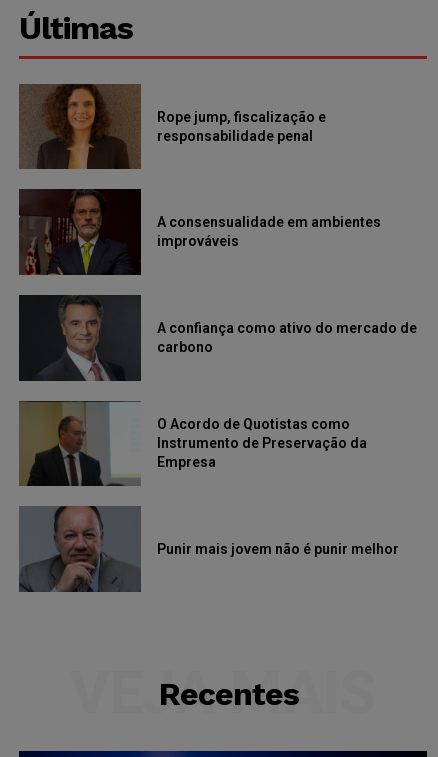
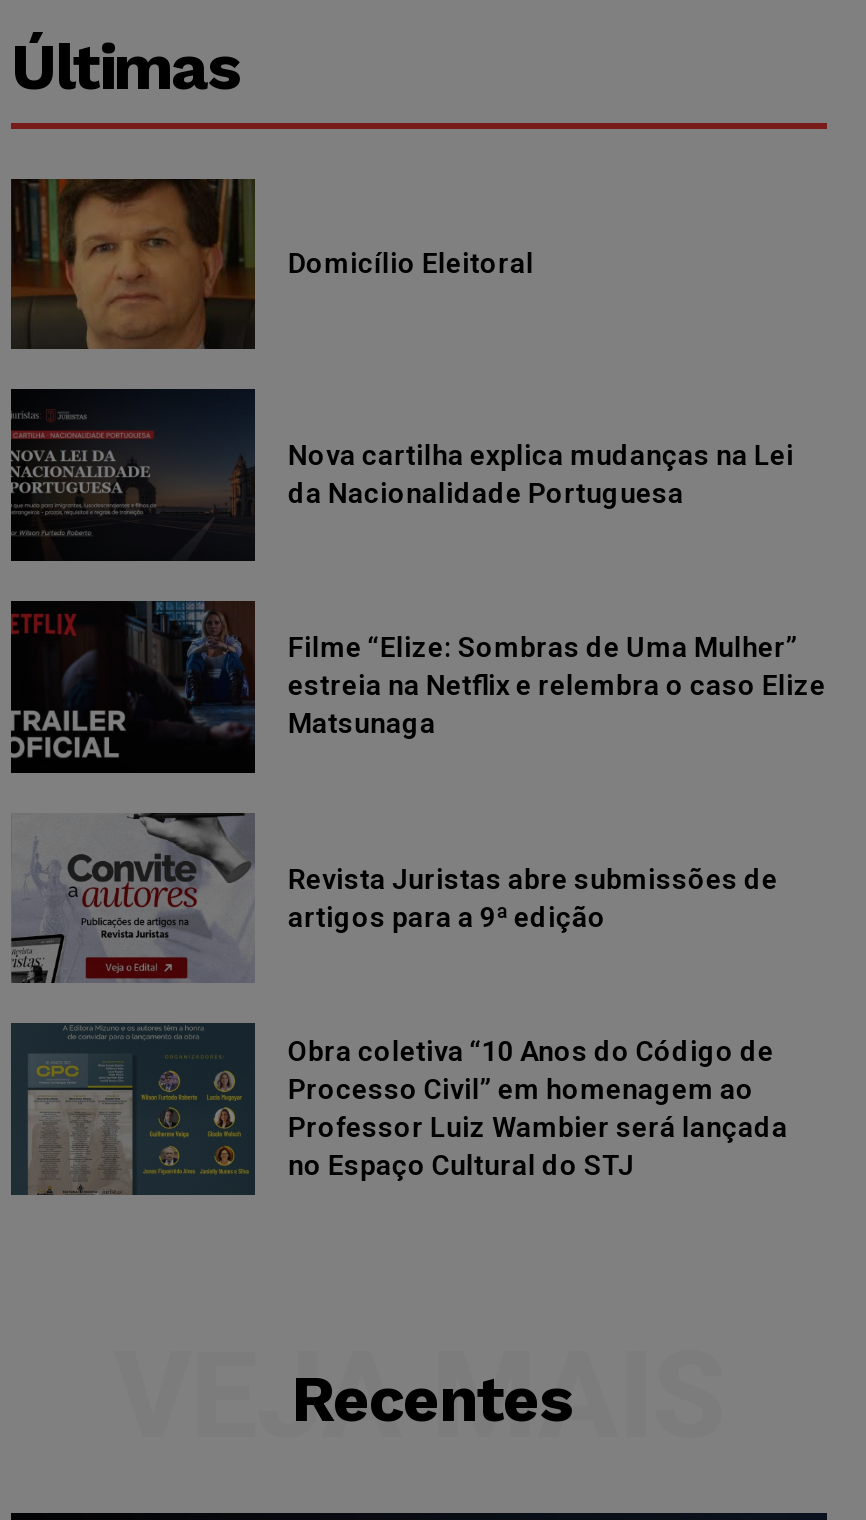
- [image]
- Rope jump, fiscalização e
- responsabilidade penal
+ [image]
+ Domicílio Eleitoral

- [image]
- A consensualidade em ambientes
- improváveis
+ [image]
+ Nova cartilha explica mudanças na Lei
+ da Nacionalidade Portuguesa

- [image]
- A confiança como ativo do mercado de
- carbono
+ [image]
+ Filme “Elize: Sombras de Uma Mulher”
+ estreia na Netflix e relembra o caso Elize
+ Matsunaga

- [image]
- O Acordo de Quotistas como
- Instrumento de Preservação da
- Empresa
+ [image]
+ Revista Juristas abre submissões de
+ artigos para a 9ª edição

- [image]
- Punir mais jovem não é punir melhor
+ [image]
+ Obra coletiva “10 Anos do Código de
+ Processo Civil” em homenagem ao
+ Professor Luiz Wambier será lançada
+ no Espaço Cultural do STJ
